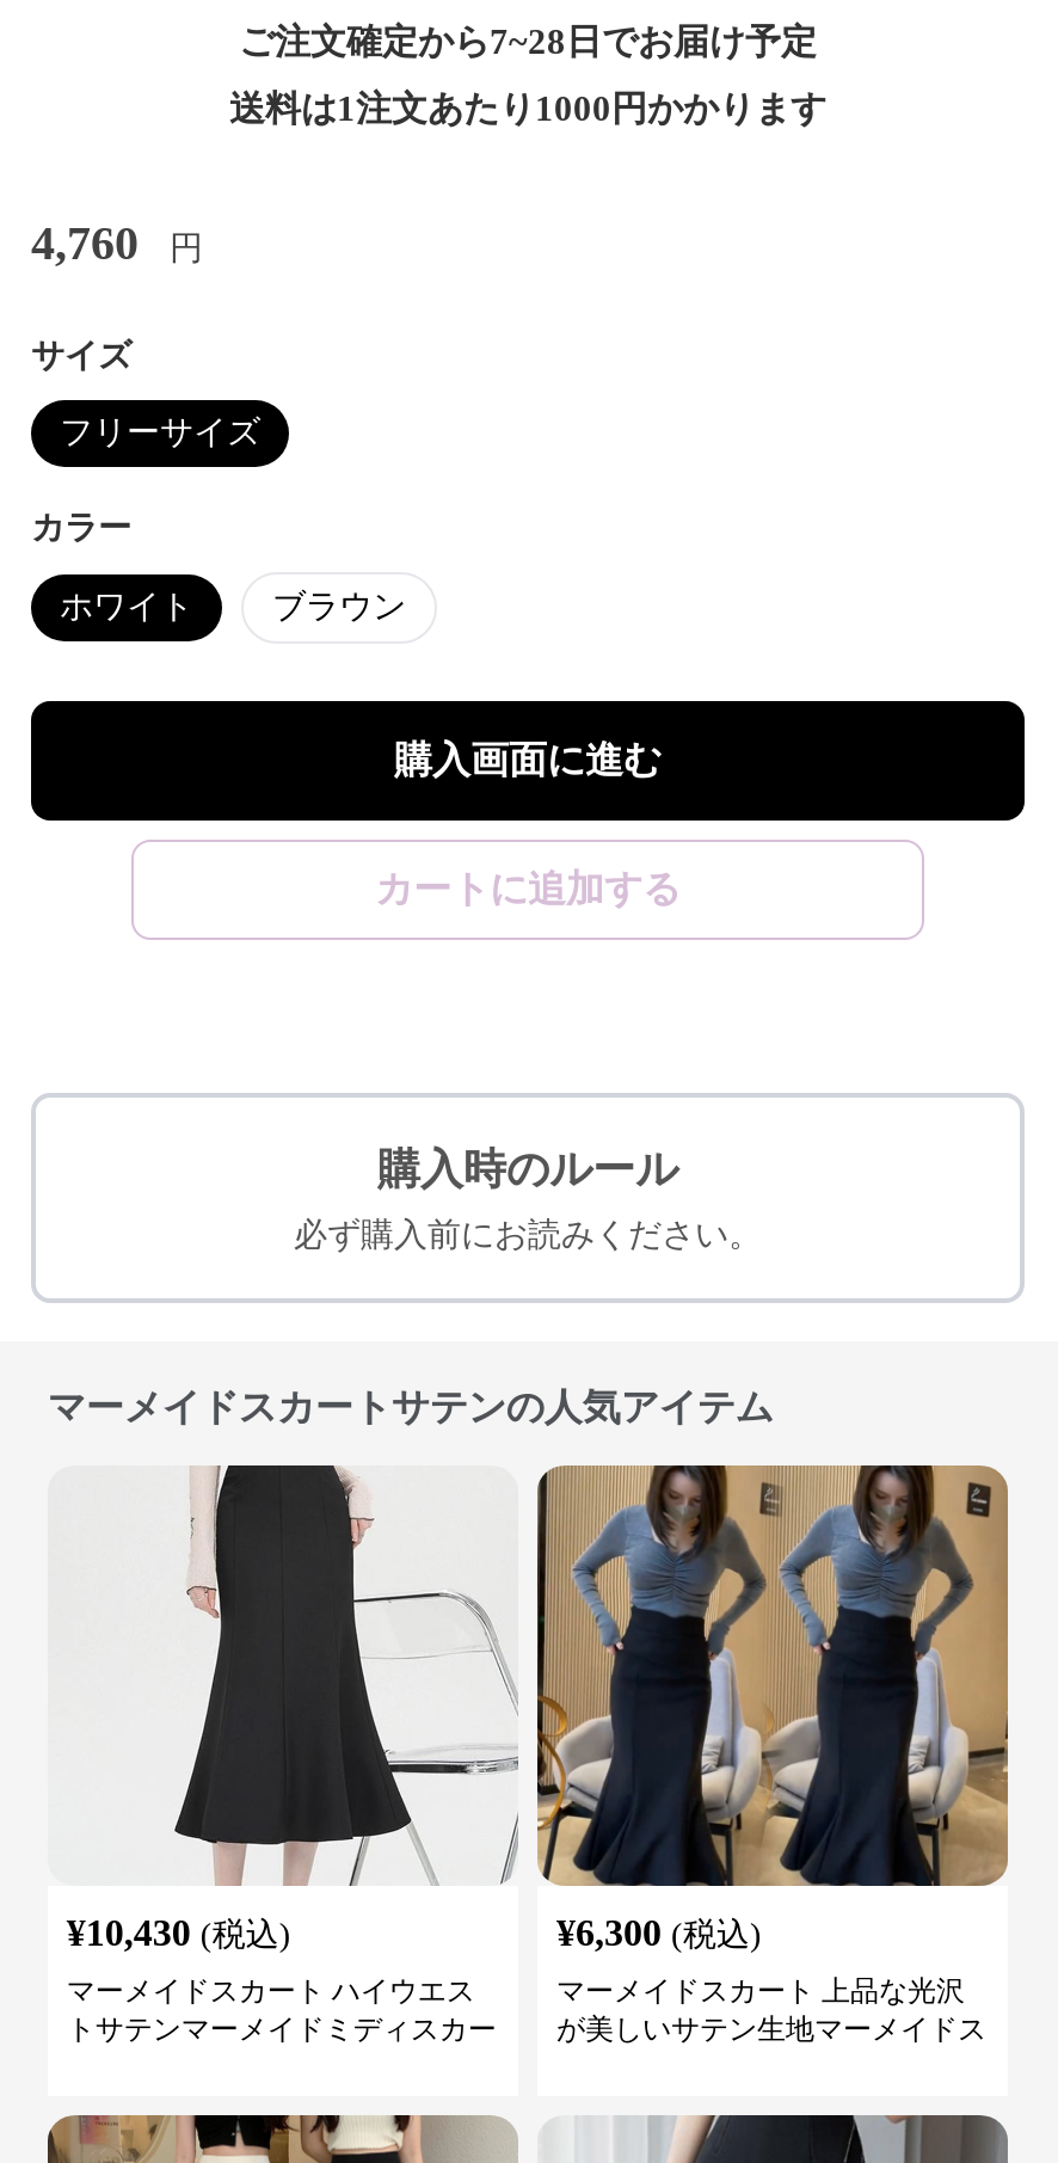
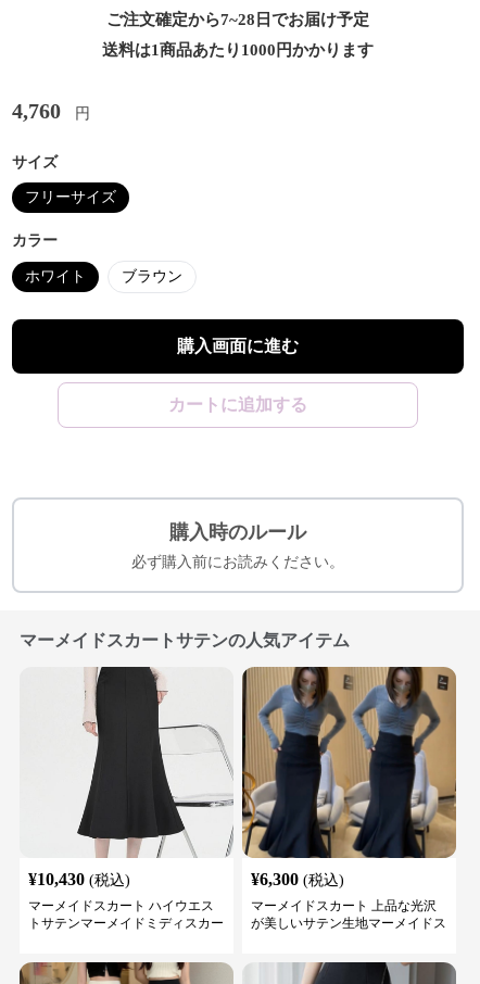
- 送料は1注文あたり1000円かかります
+ 送料は1商品あたり1000円かかります
